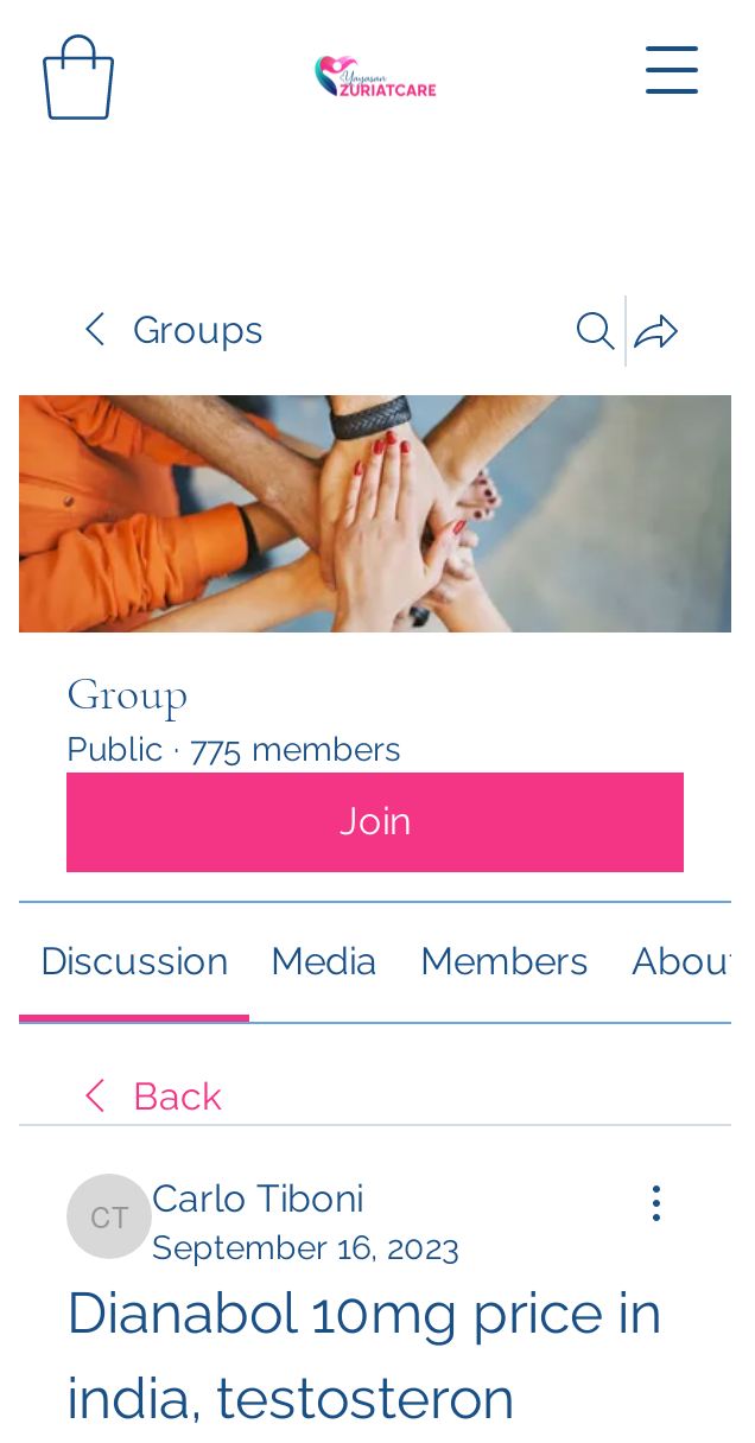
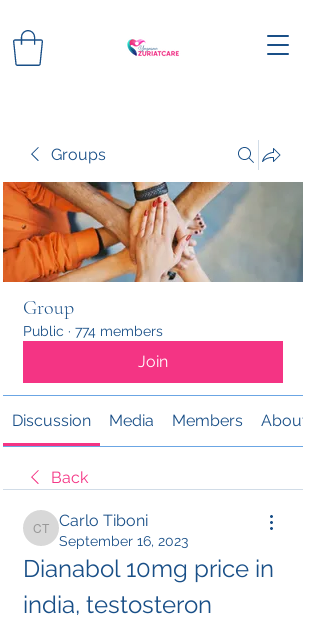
- Public · 775 members
+ Public · 774 members
